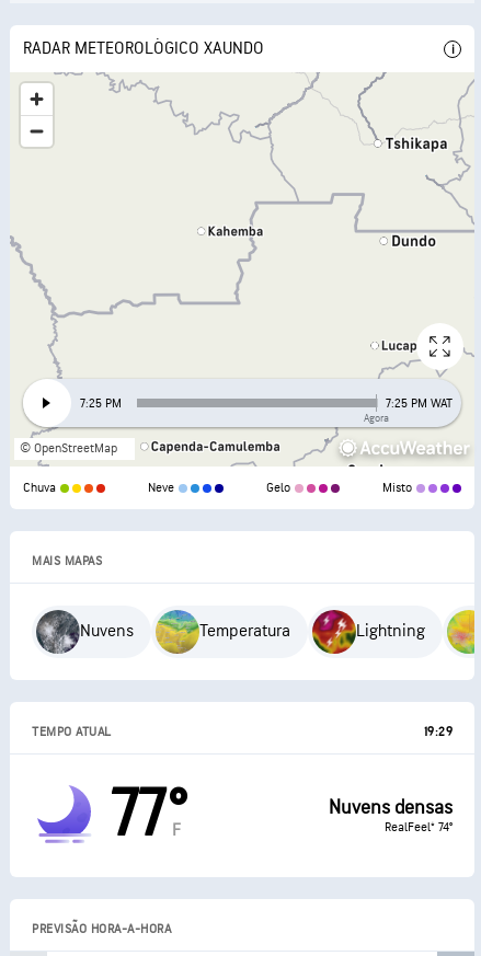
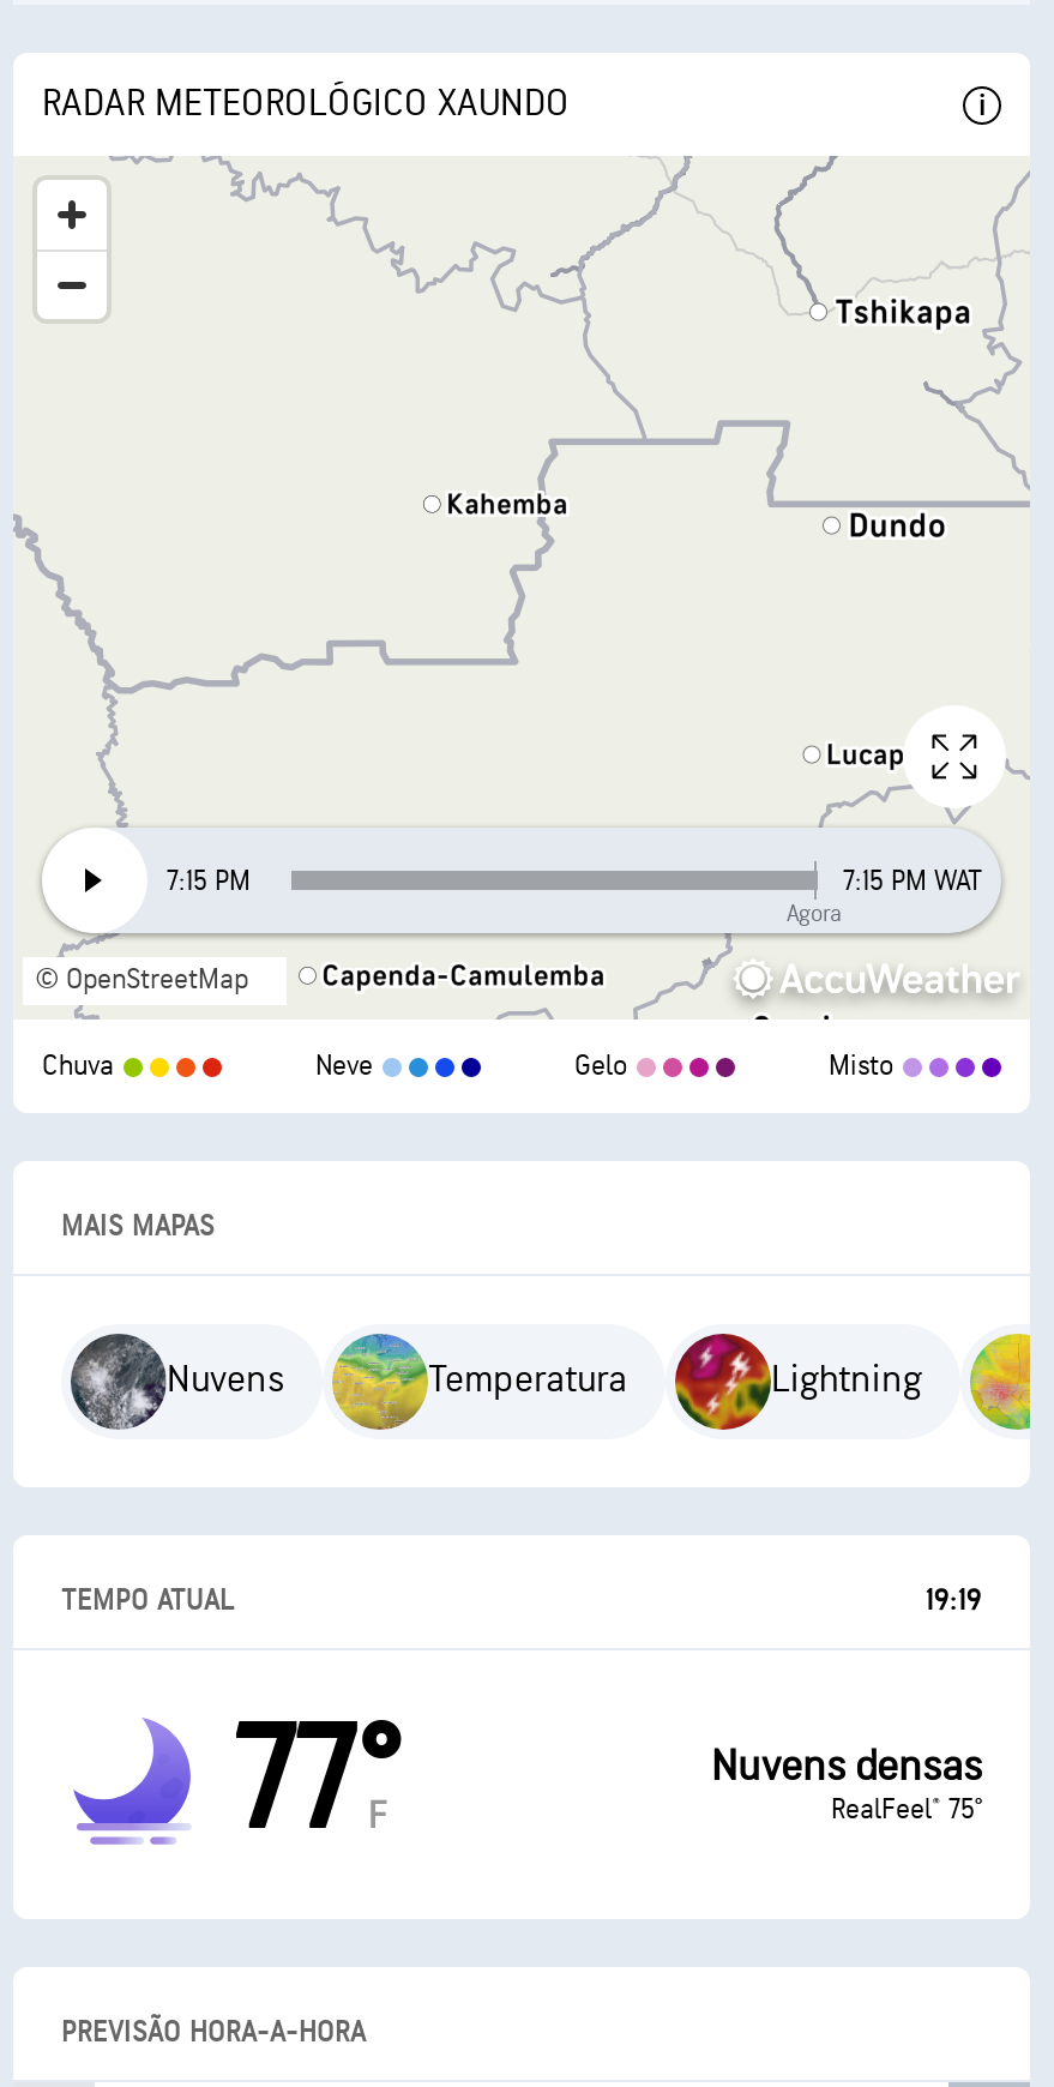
- 7:25 PM
+ 7:15 PM

- 7:25 PM WAT
+ 7:15 PM WAT

- 19:29
+ 19:19

- RealFeel® 74°
+ RealFeel® 75°
